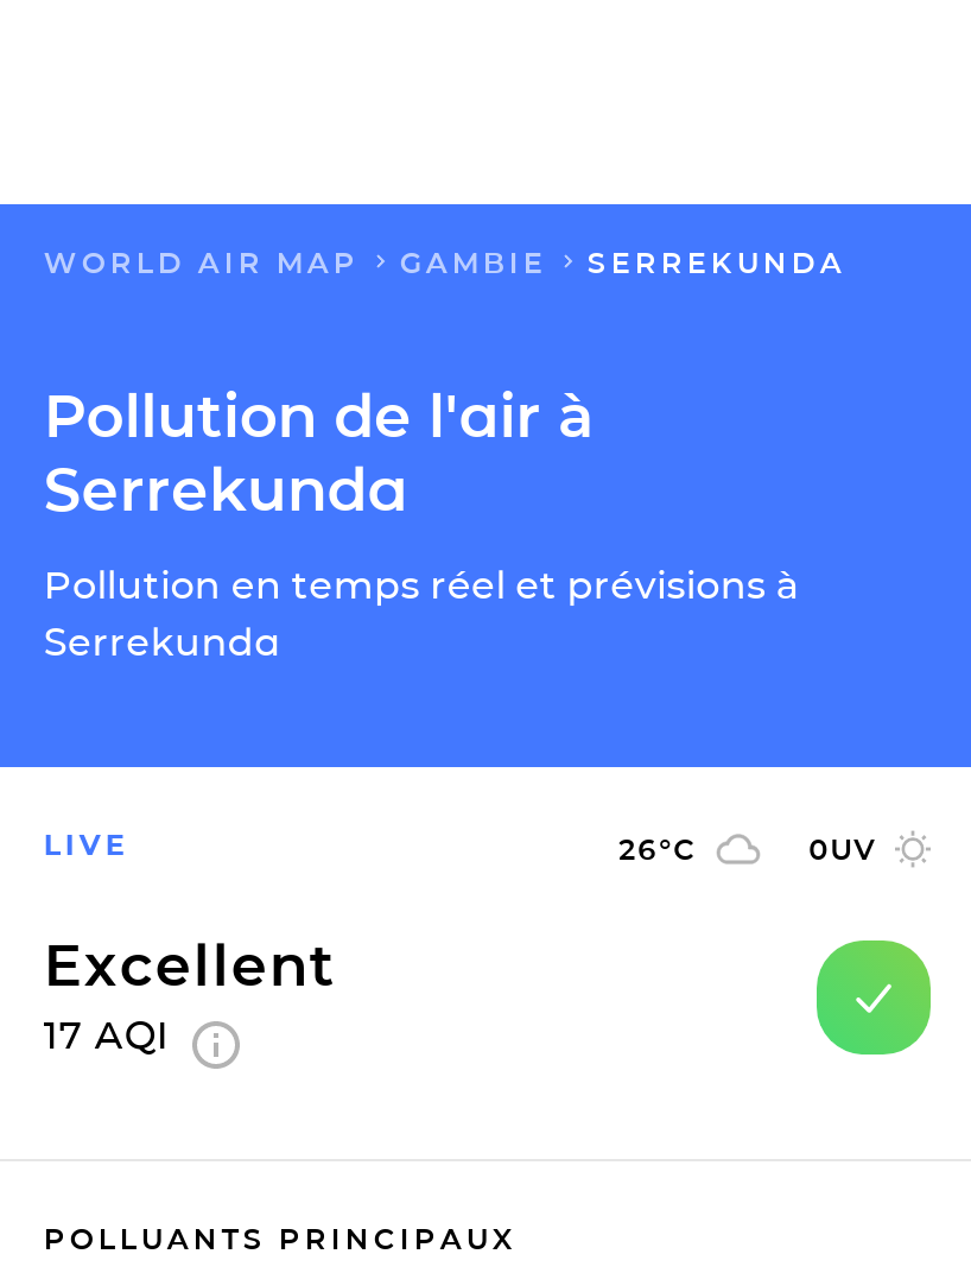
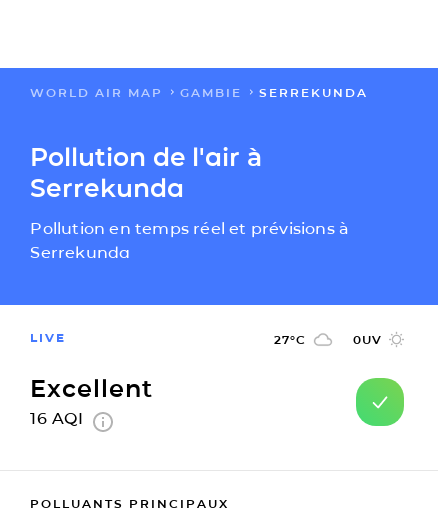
- 26°C
+ 27°C

- 17 AQI
+ 16 AQI
